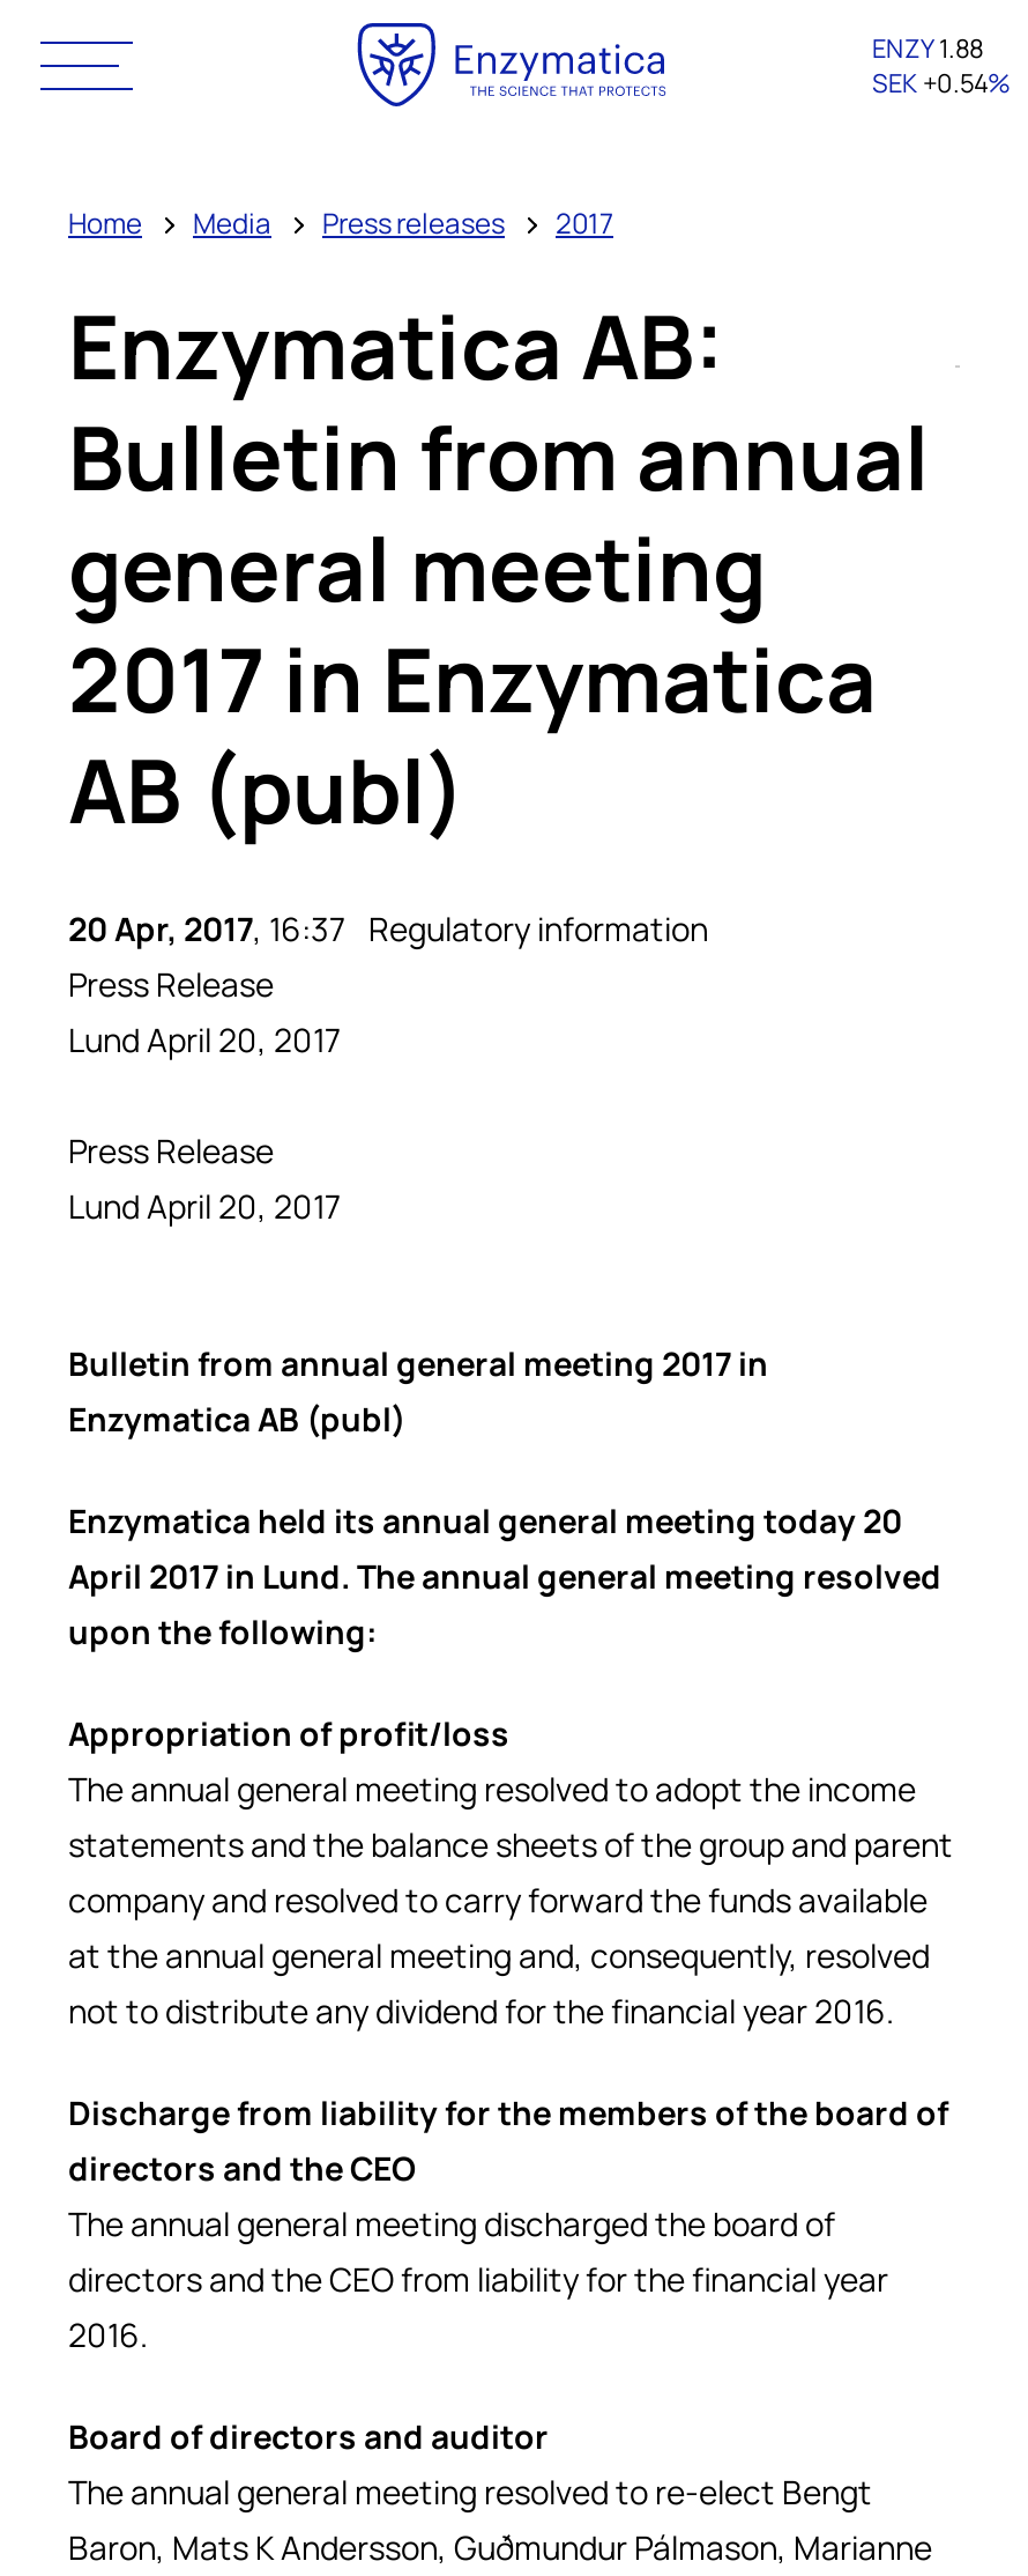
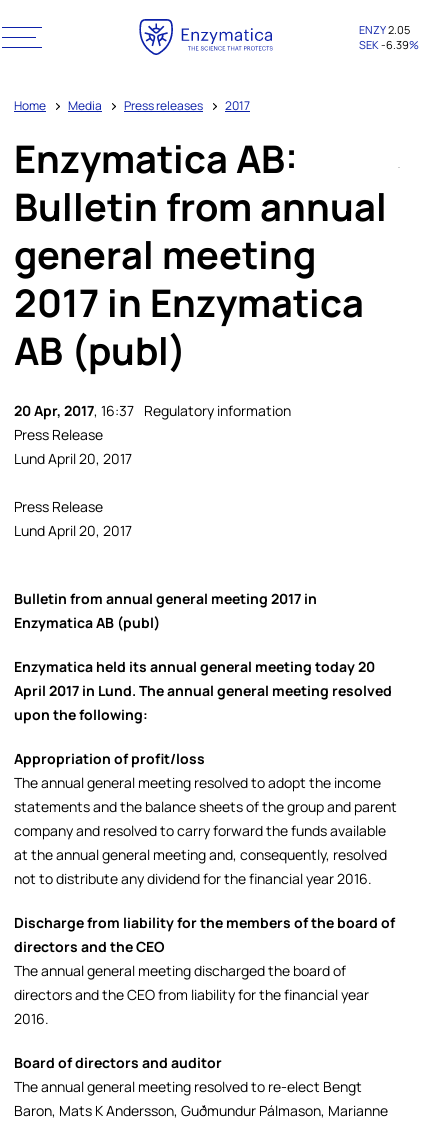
- ENZY 1.88
+ ENZY 2.05

- SEK +0.54%
+ SEK -6.39%
